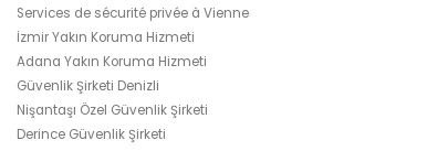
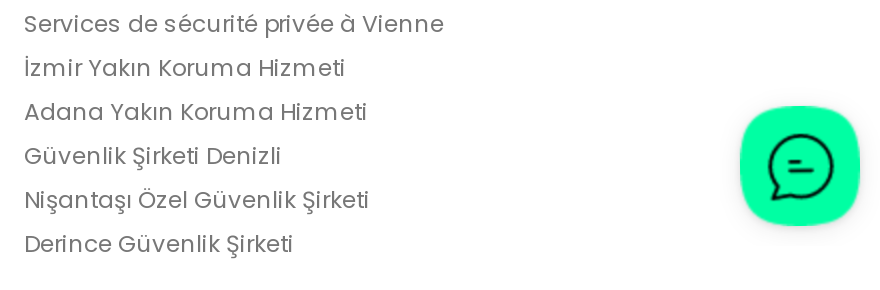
+ [image]
